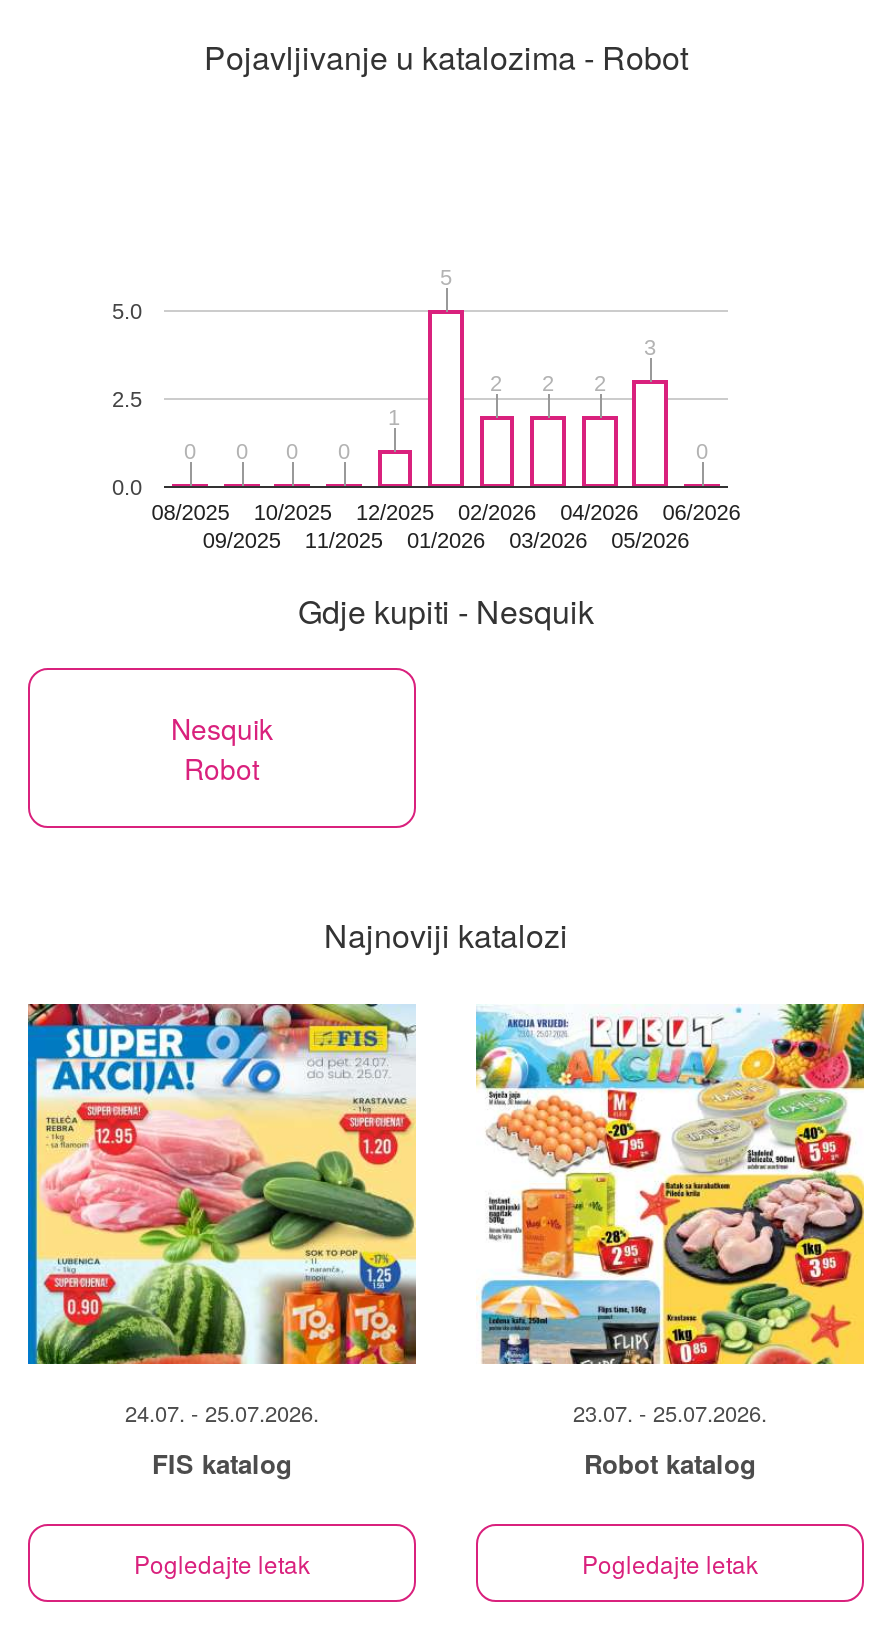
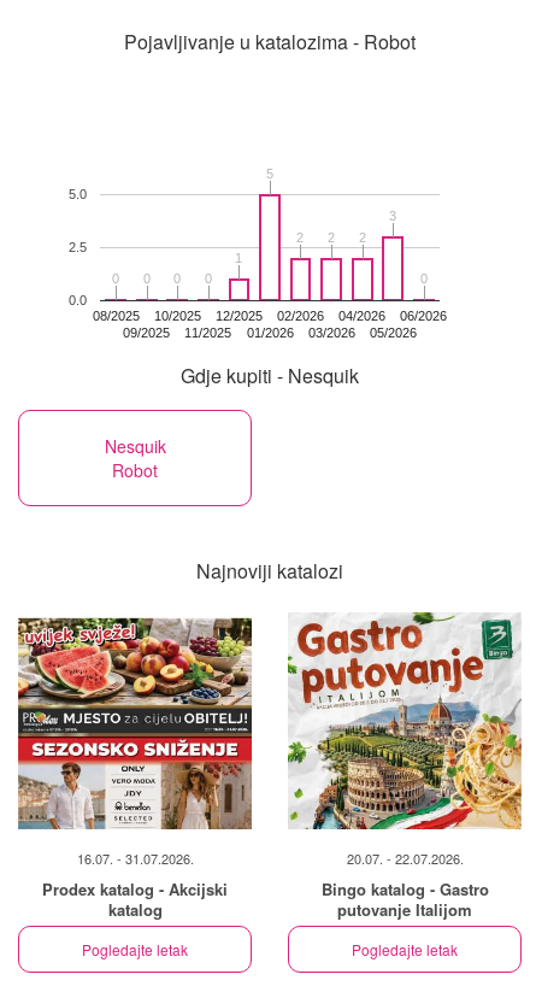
- [image]
- 24.07. - 25.07.2026.
+ [image]
+ 16.07. - 31.07.2026.

- [image]
- 23.07. - 25.07.2026.
+ [image]
+ 20.07. - 22.07.2026.

- FIS katalog
+ Prodex katalog - Akcijski
+ katalog

- Robot katalog
+ Bingo katalog - Gastro
+ putovanje Italijom
